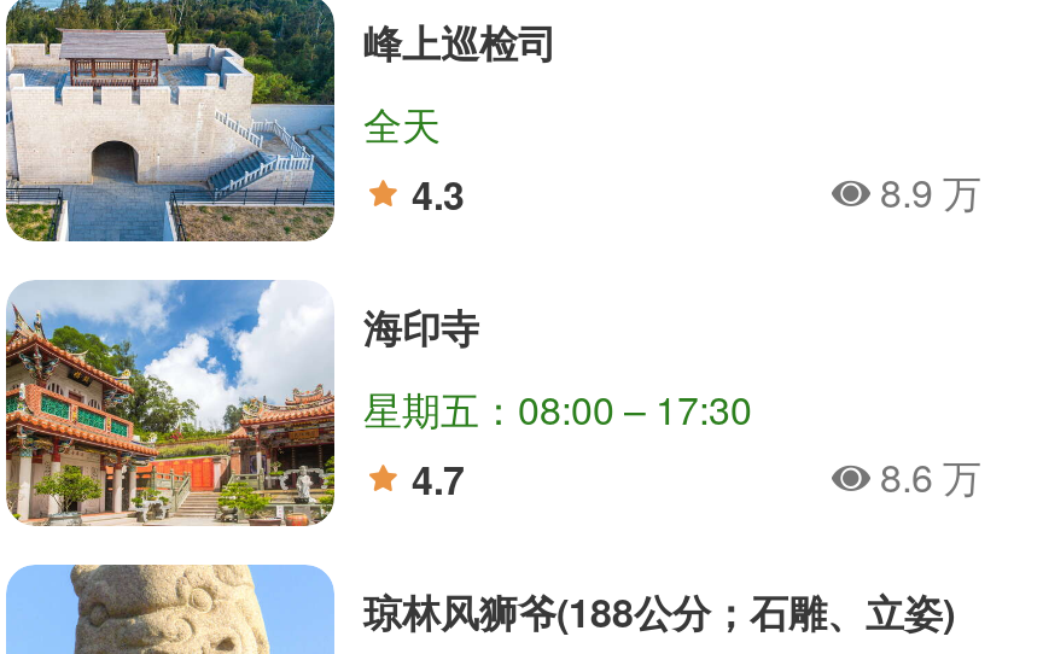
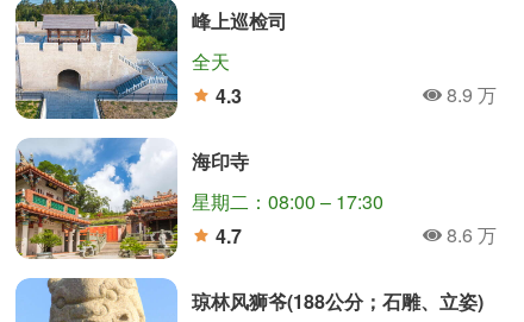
- 星期五：08:00 – 17:30
+ 星期二：08:00 – 17:30
